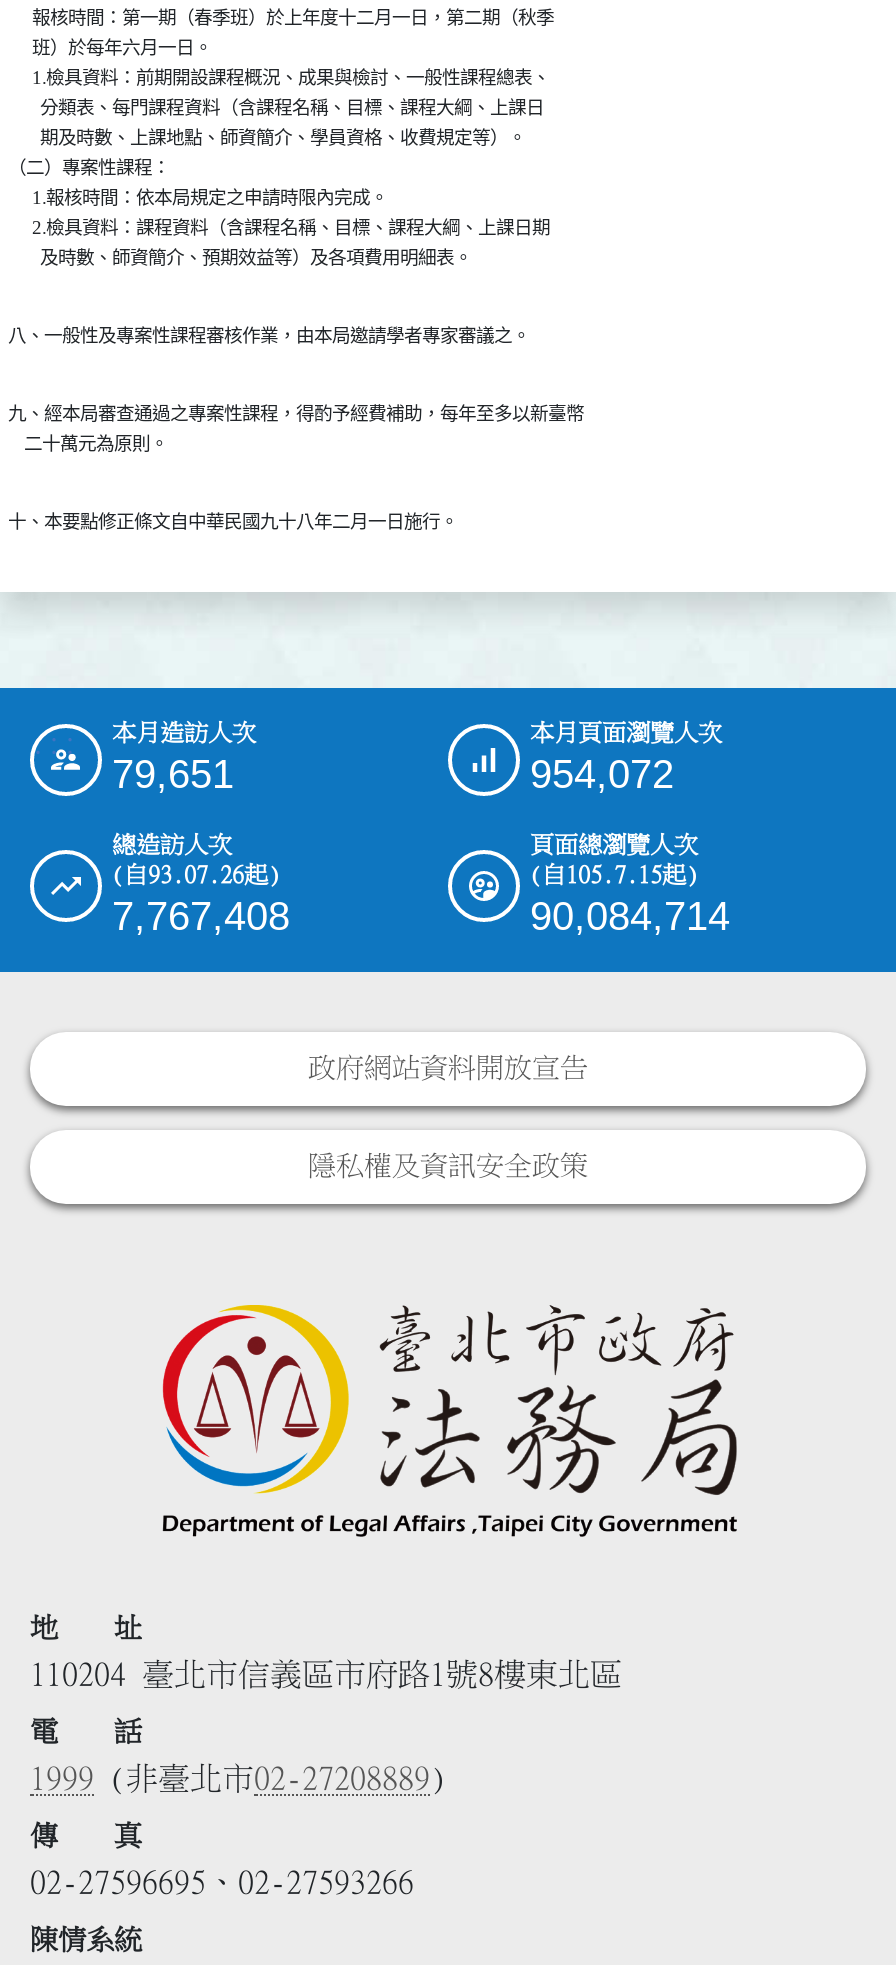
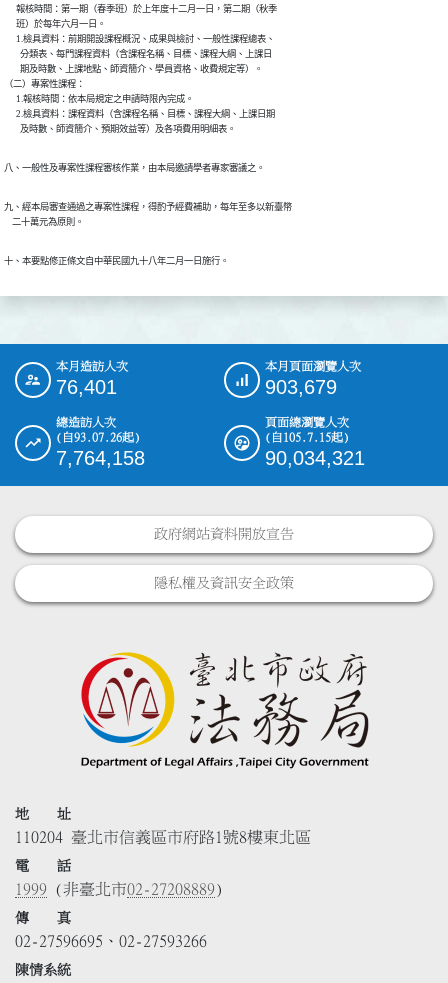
- 79,651
+ 76,401

- 954,072
+ 903,679

- 7,767,408
+ 7,764,158

- 90,084,714
+ 90,034,321
